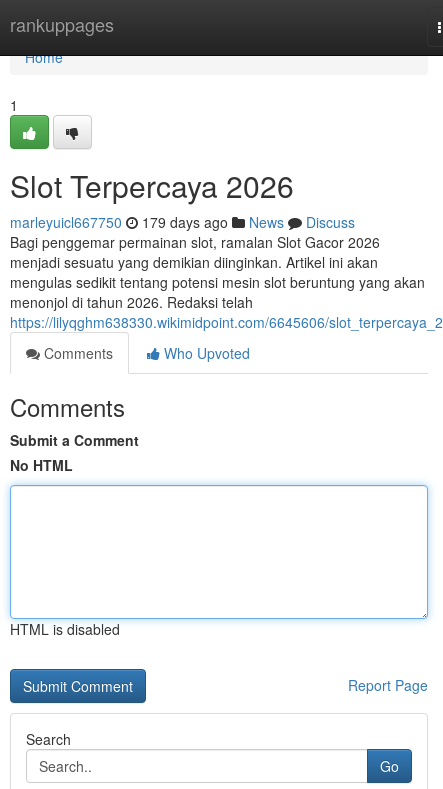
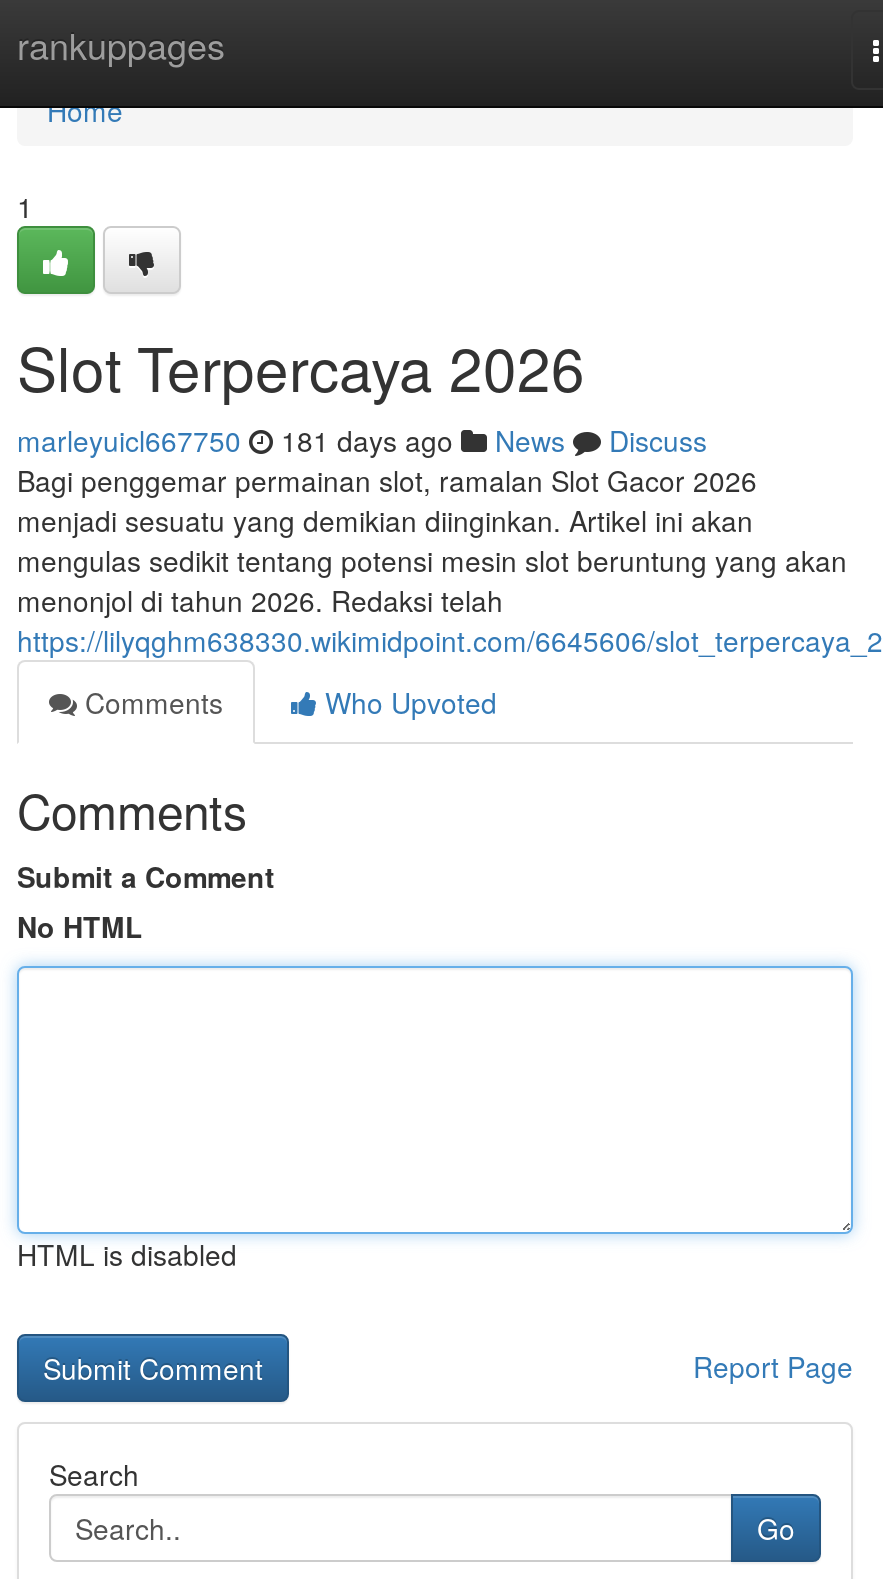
- marleyuicl667750 179 days ago News Discuss
+ marleyuicl667750 181 days ago News Discuss
